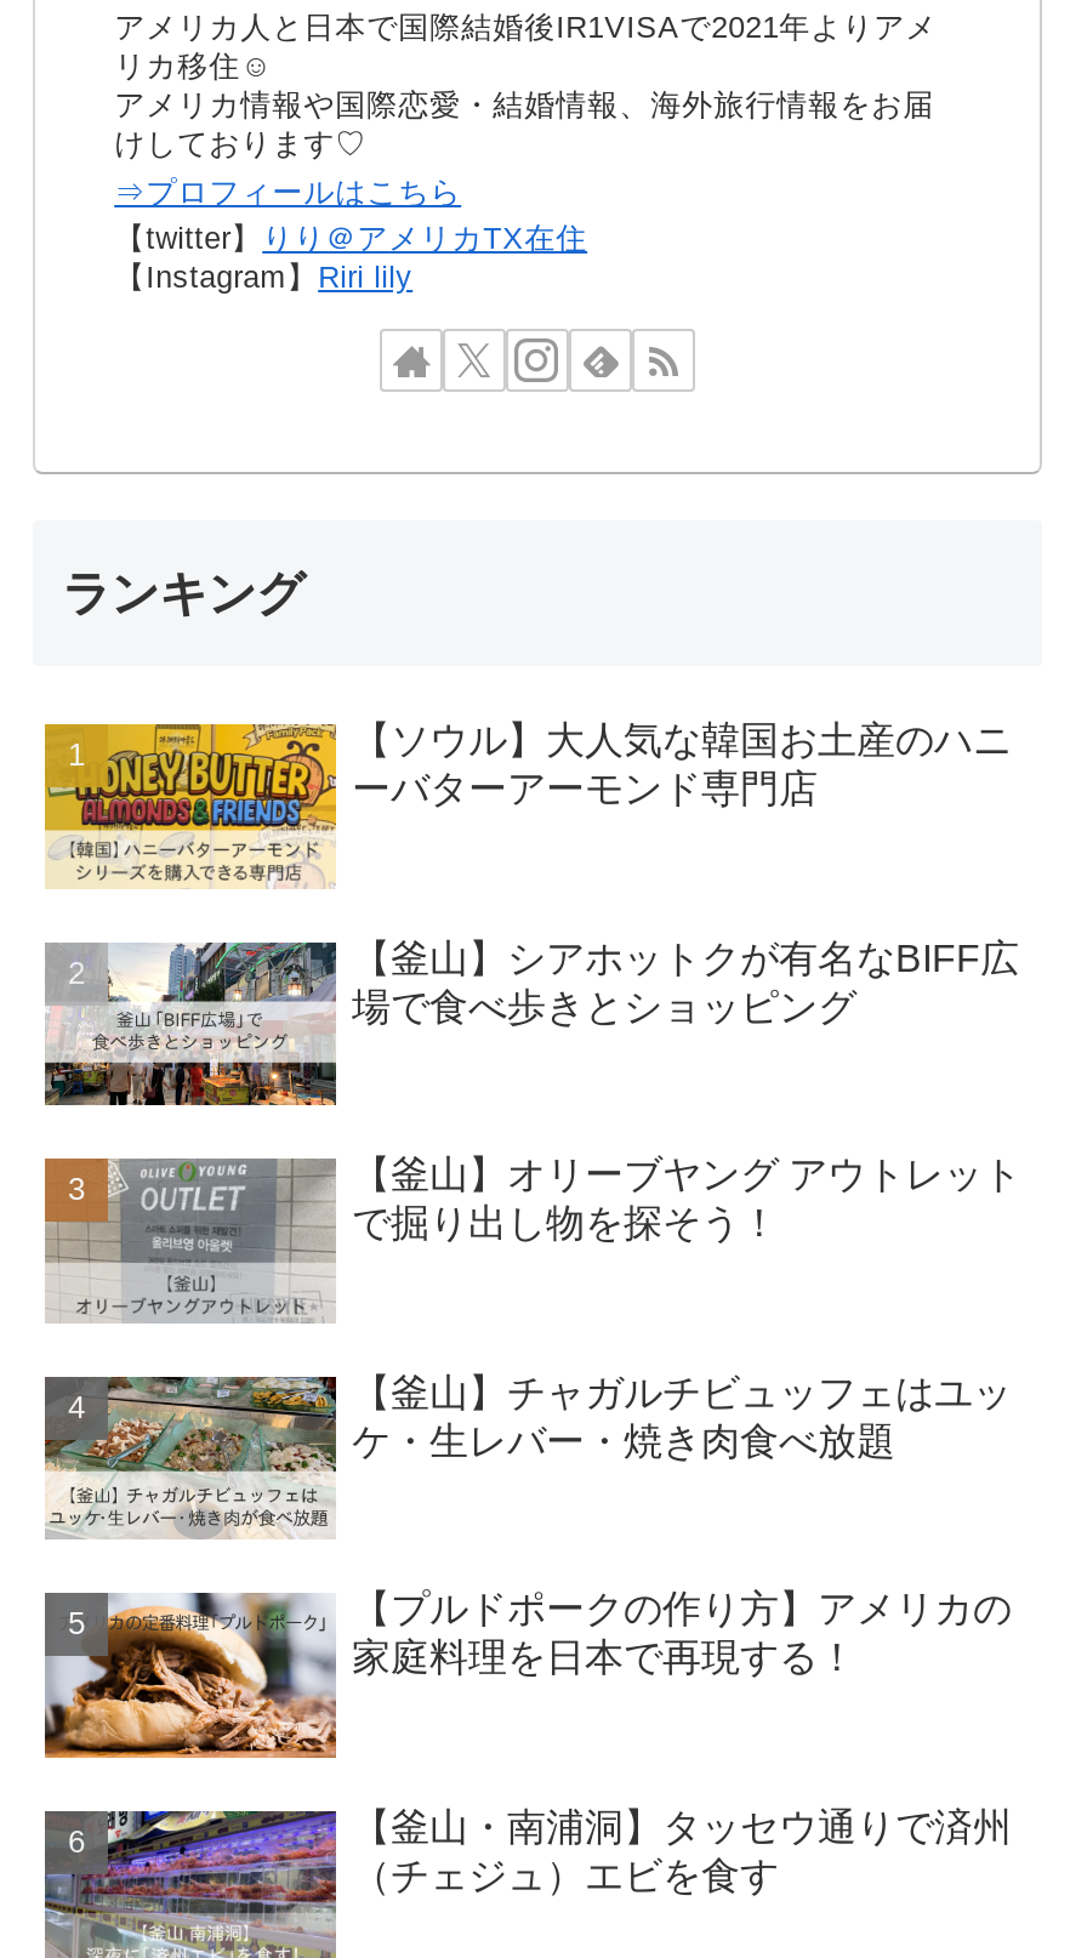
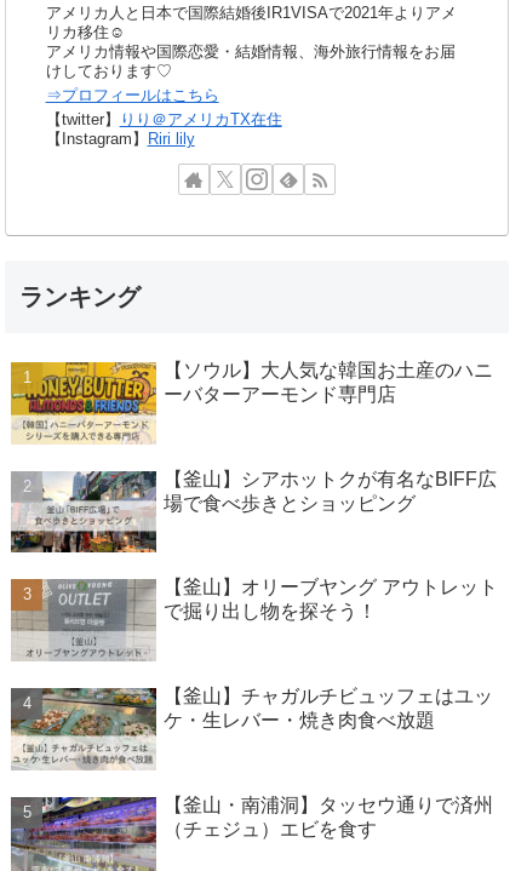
- [image]
- 【プルドポークの作り方】アメリカの
- 家庭料理を日本で再現する！
